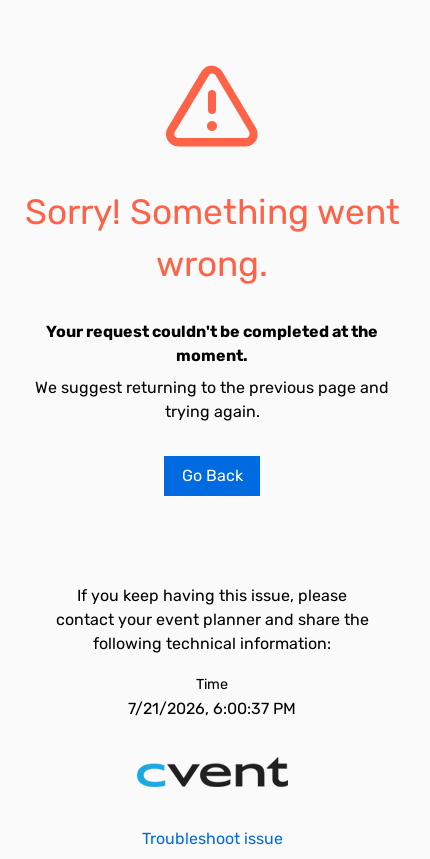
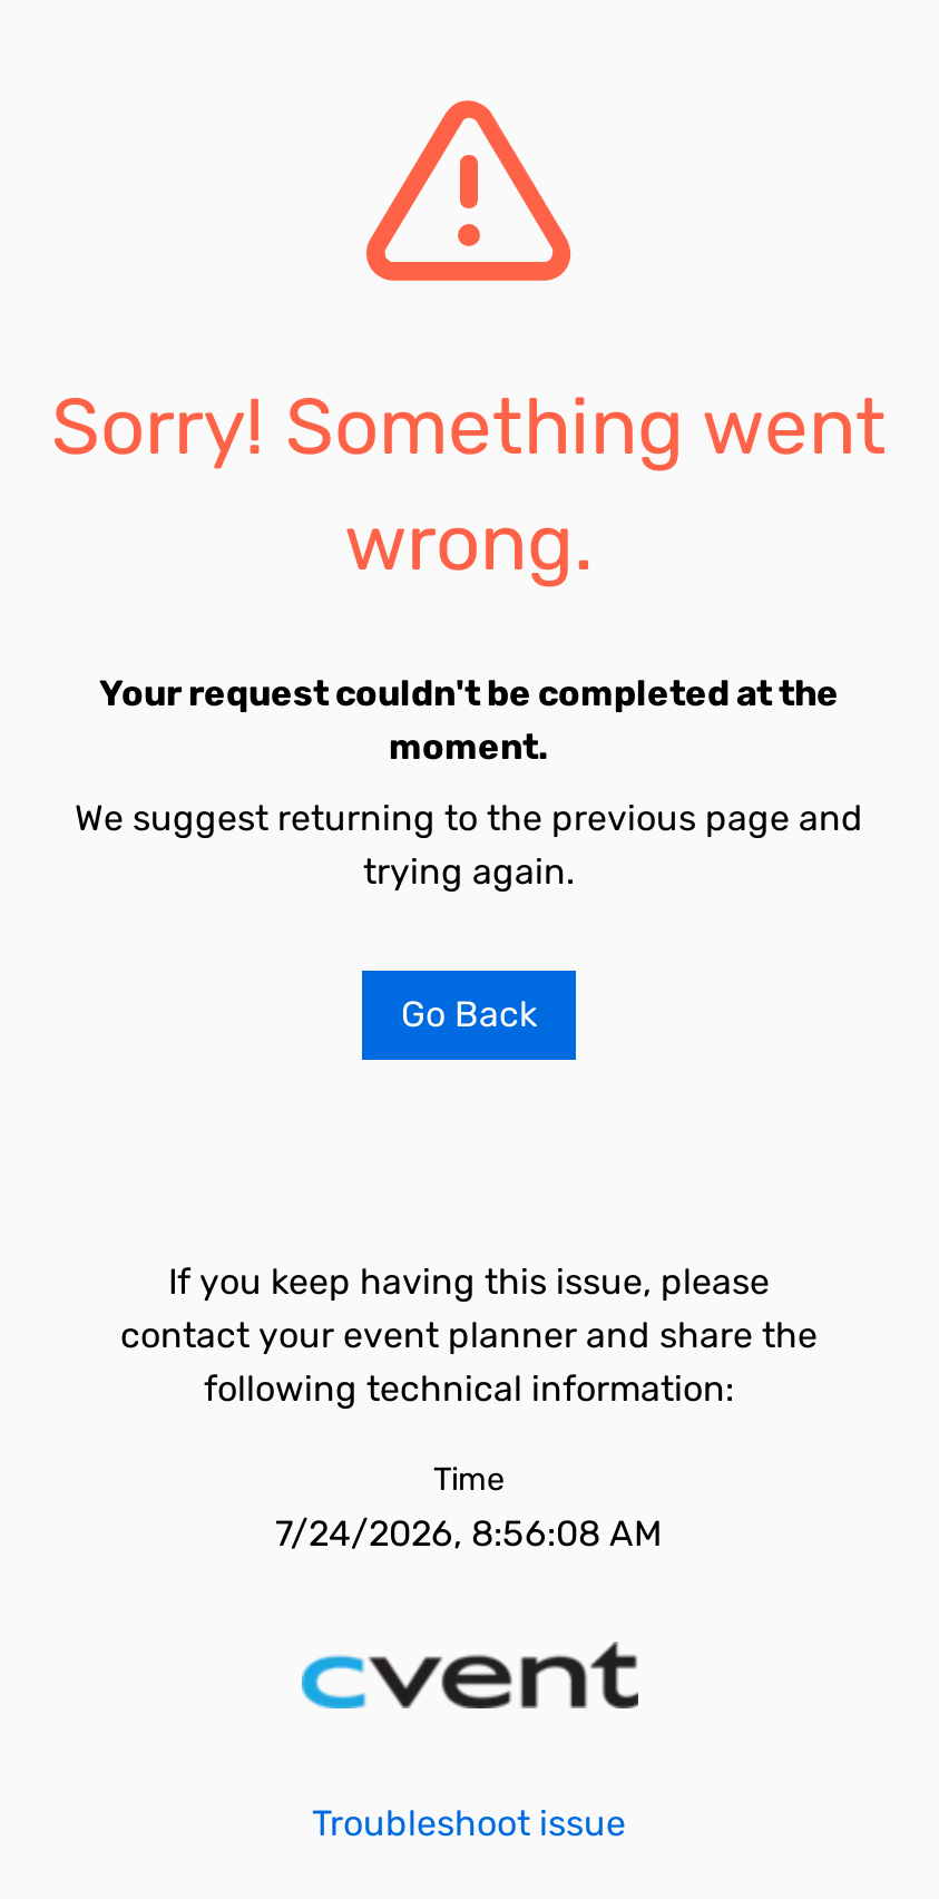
- 7/21/2026, 6:00:37 PM
+ 7/24/2026, 8:56:08 AM
